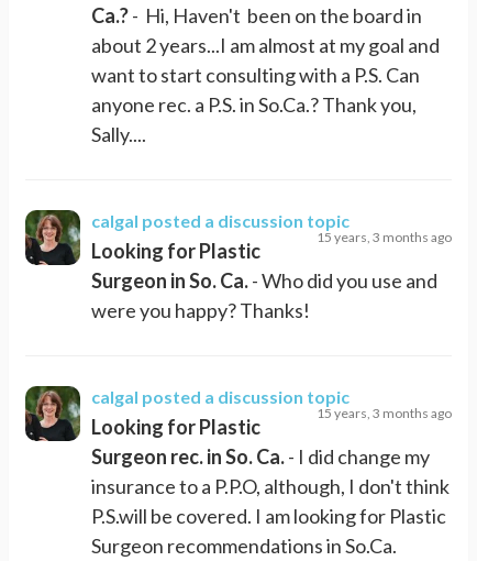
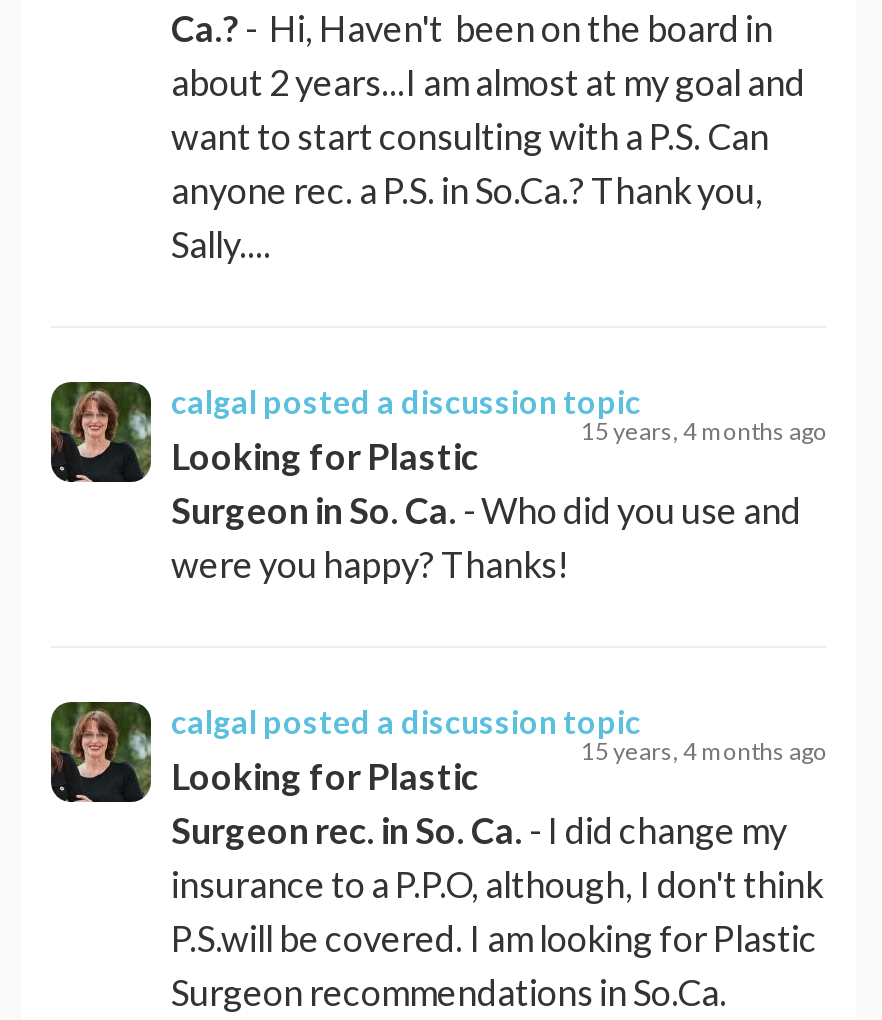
- 15 years, 3 months ago
+ 15 years, 4 months ago

- 15 years, 3 months ago
+ 15 years, 4 months ago
